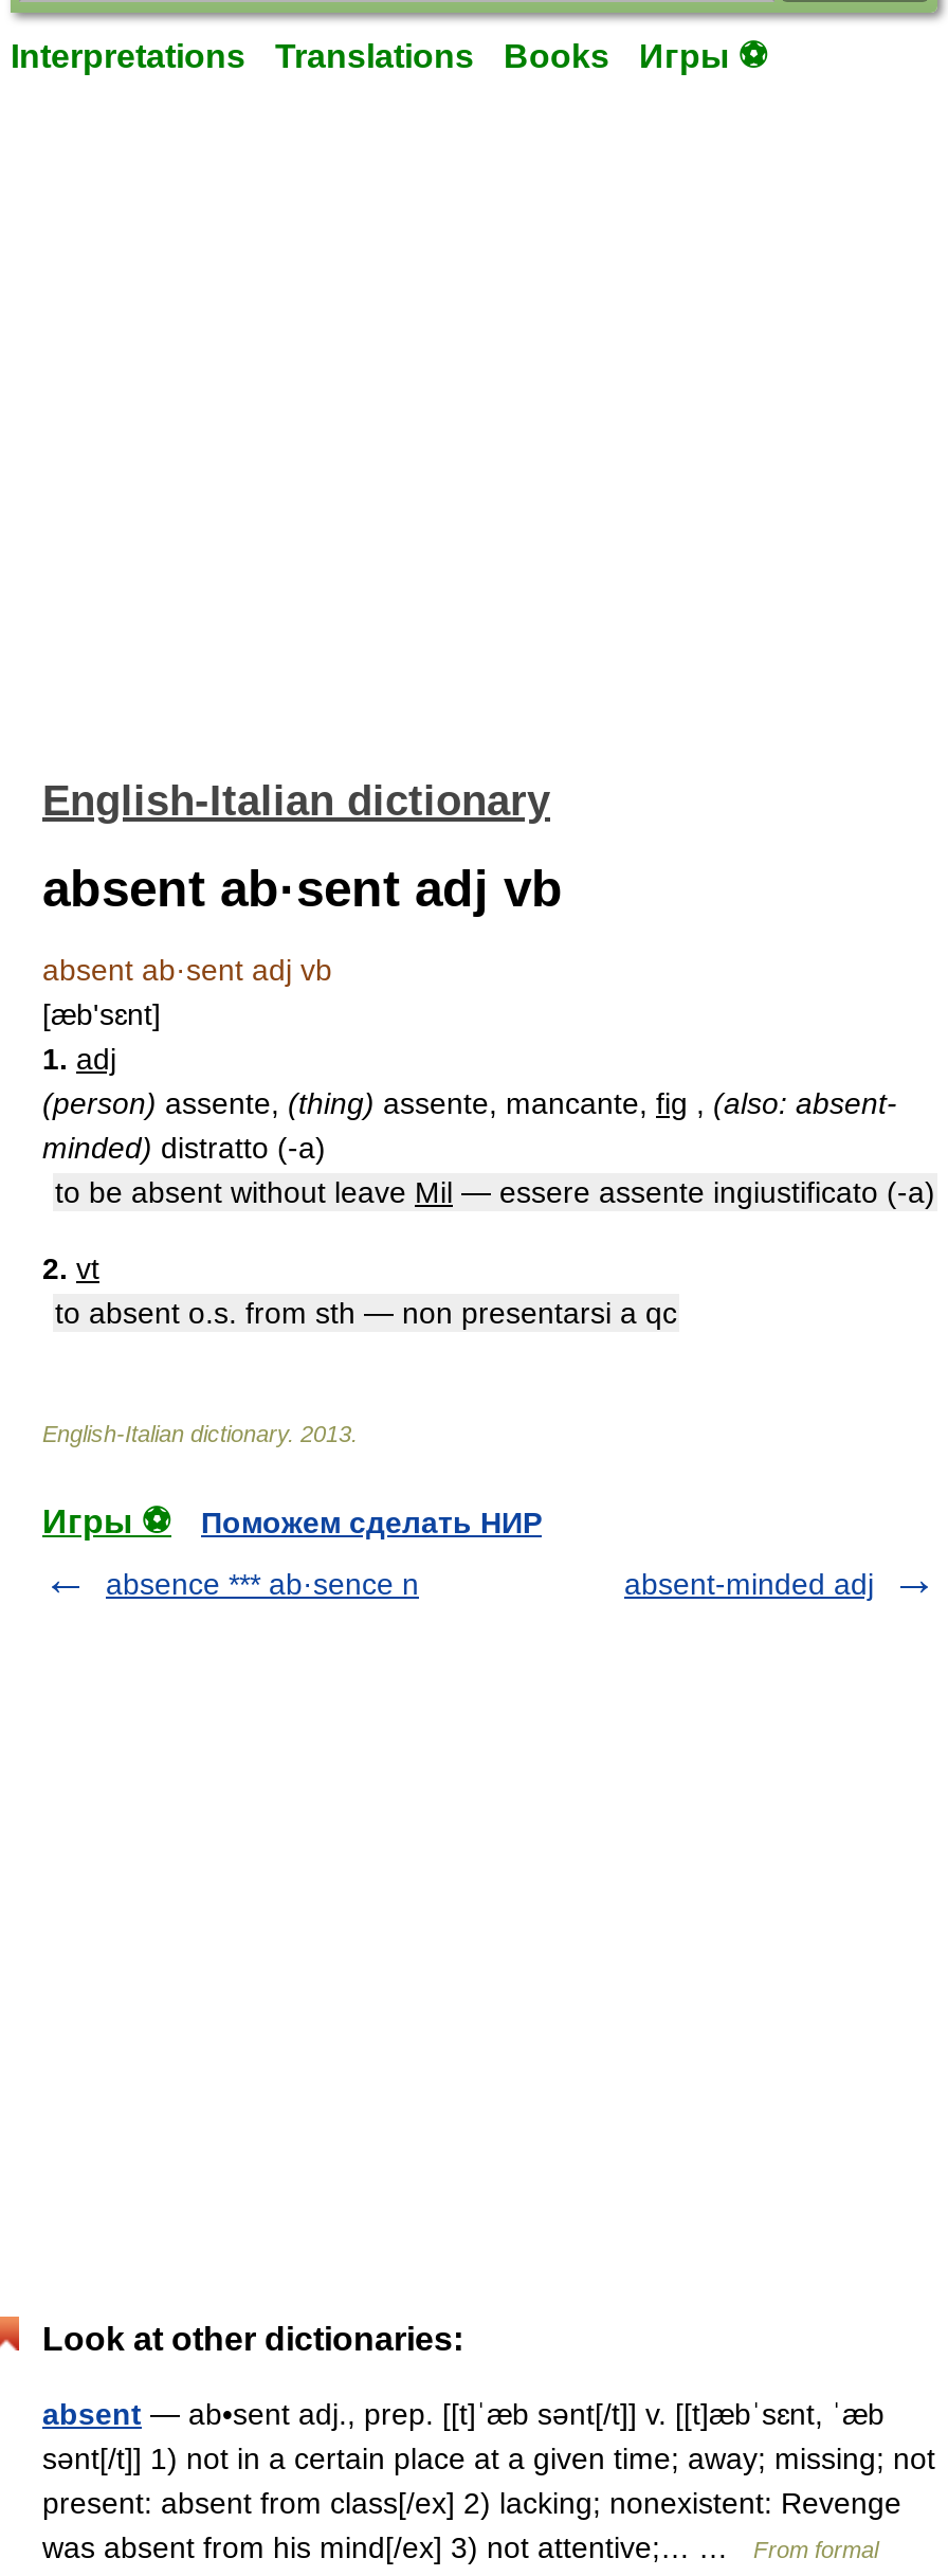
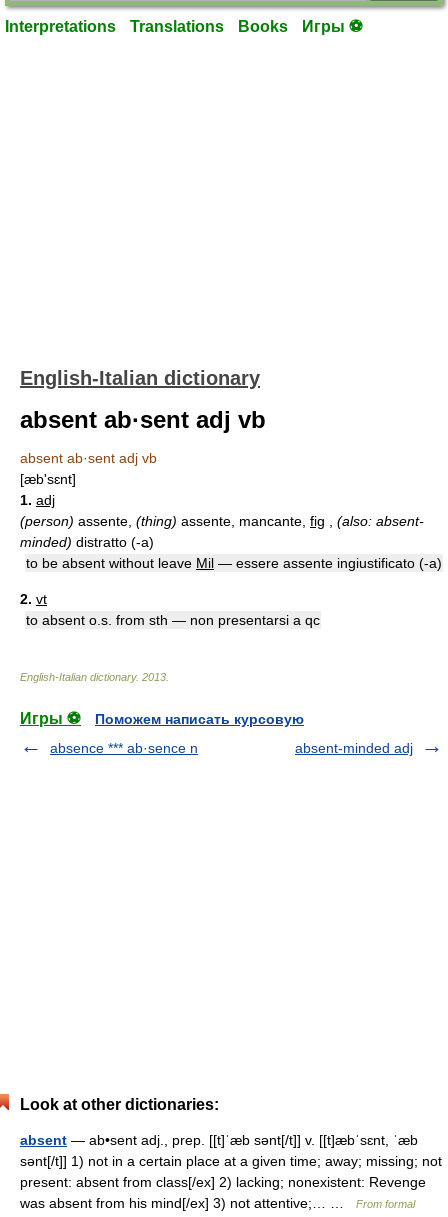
- Поможем сделать НИР
+ Поможем написать курсовую
